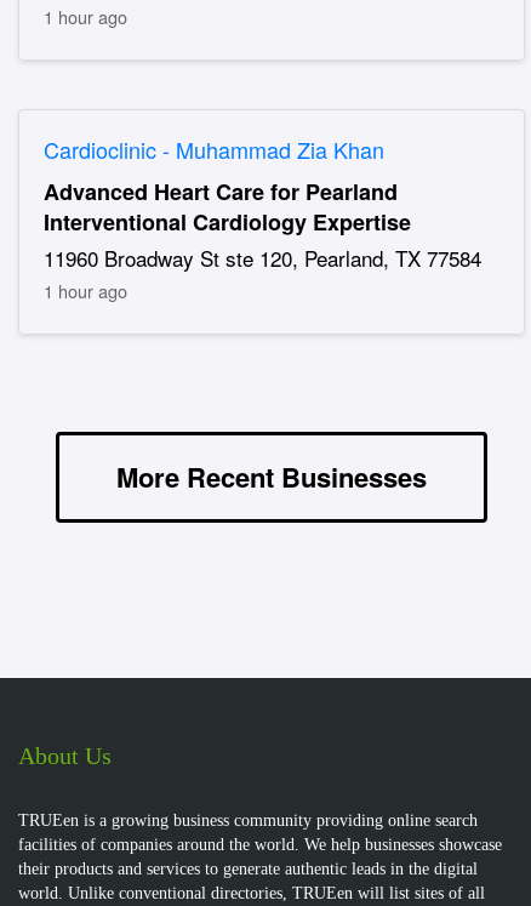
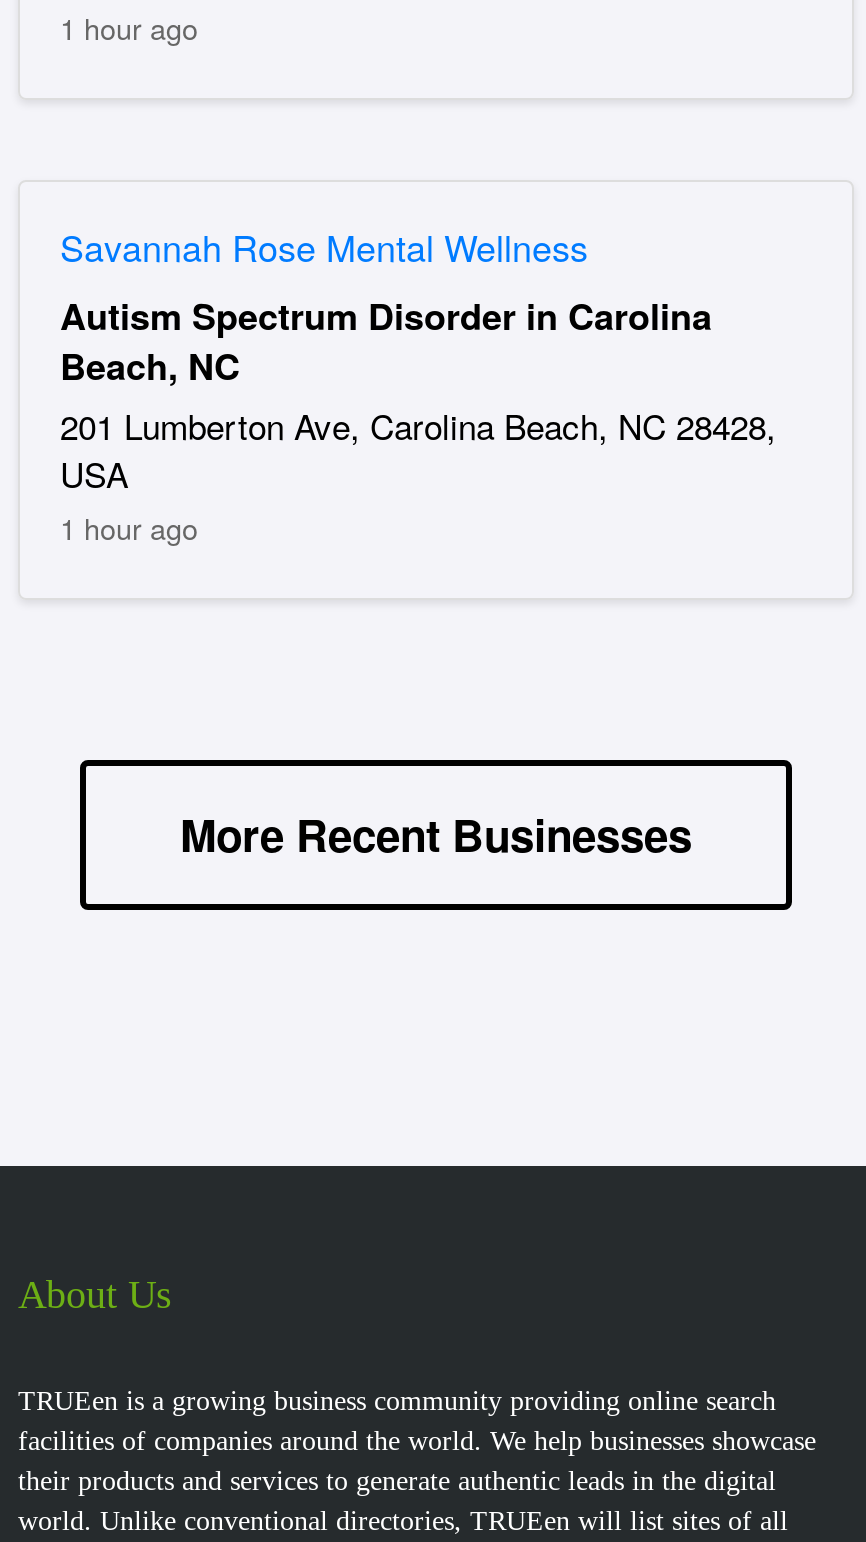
- Cardioclinic - Muhammad Zia Khan
- Advanced Heart Care for Pearland
- Interventional Cardiology Expertise
- 11960 Broadway St ste 120, Pearland, TX 77584
+ Savannah Rose Mental Wellness
+ Autism Spectrum Disorder in Carolina
+ Beach, NC
+ 201 Lumberton Ave, Carolina Beach, NC 28428,
+ USA
